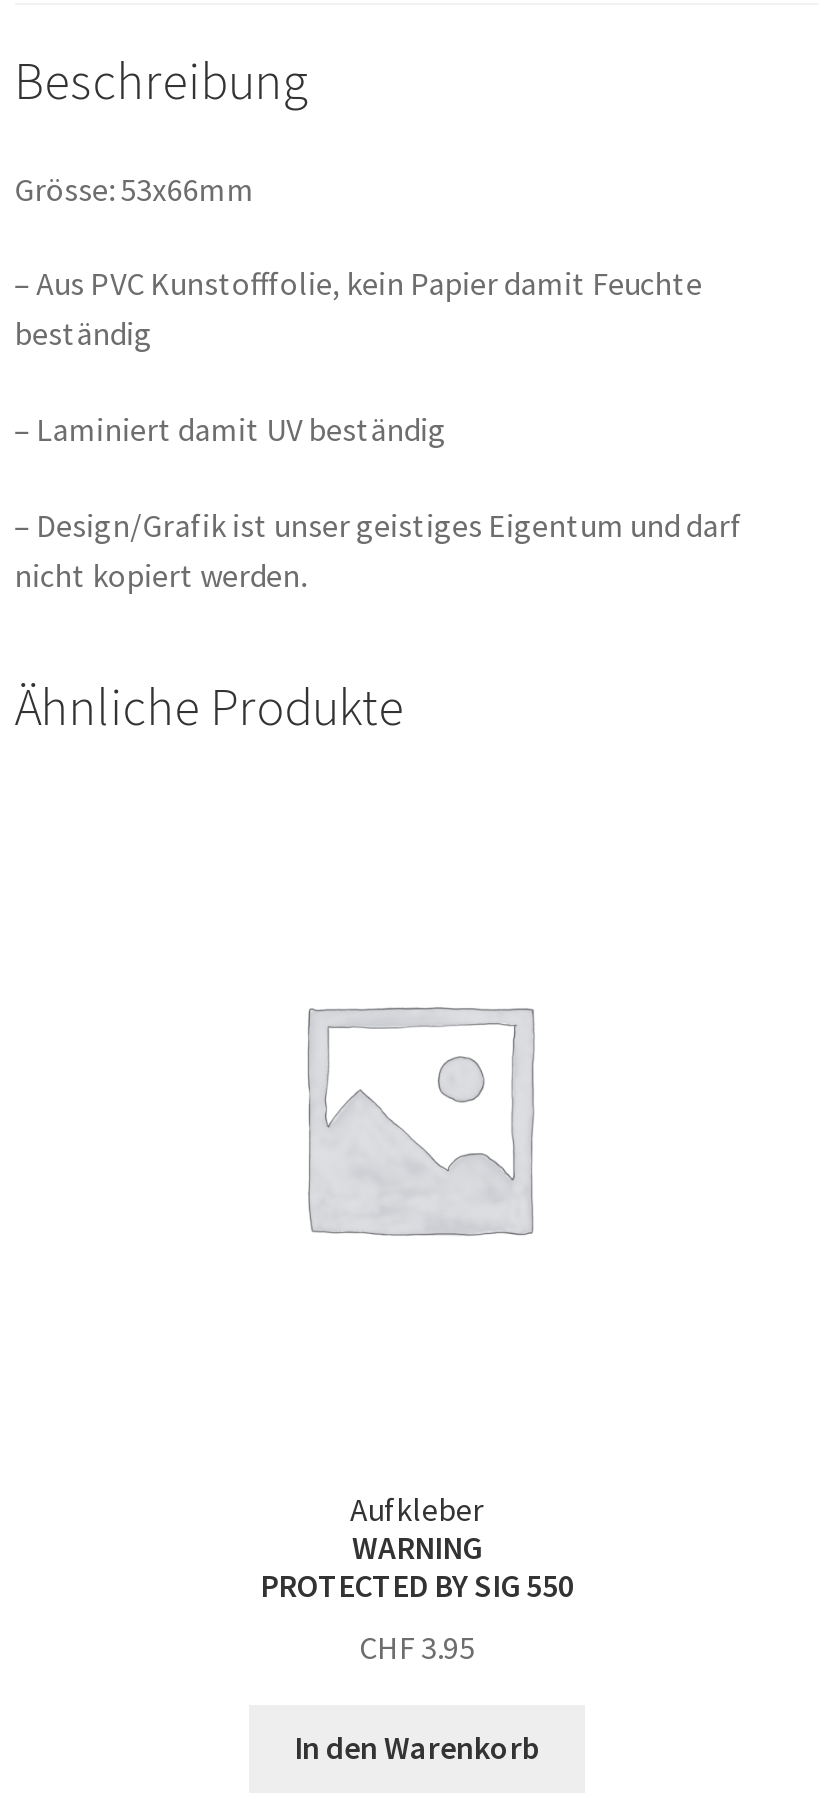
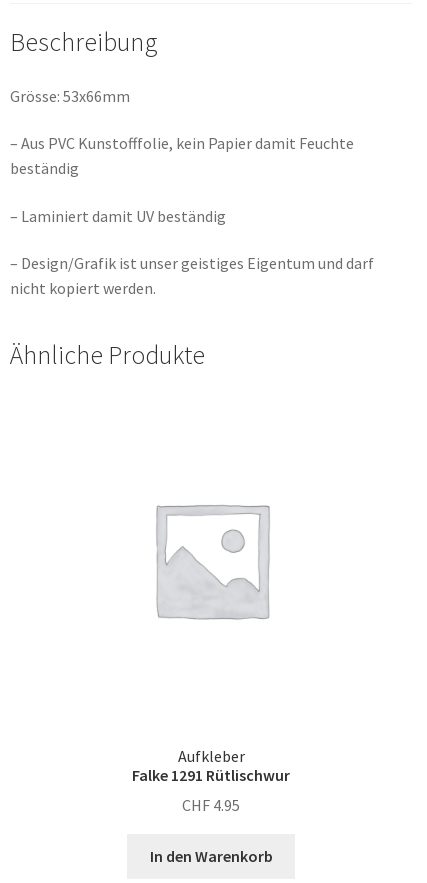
- WARNING
- PROTECTED BY SIG 550
+ Falke 1291 Rütlischwur

- CHF 3.95
+ CHF 4.95
